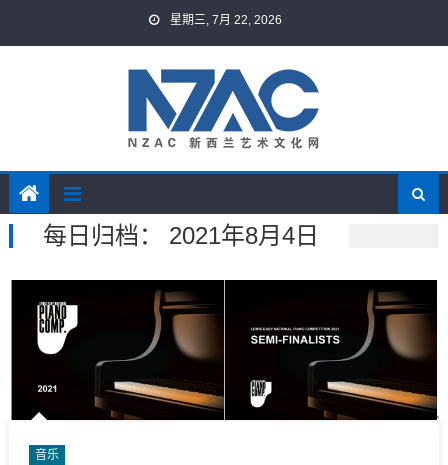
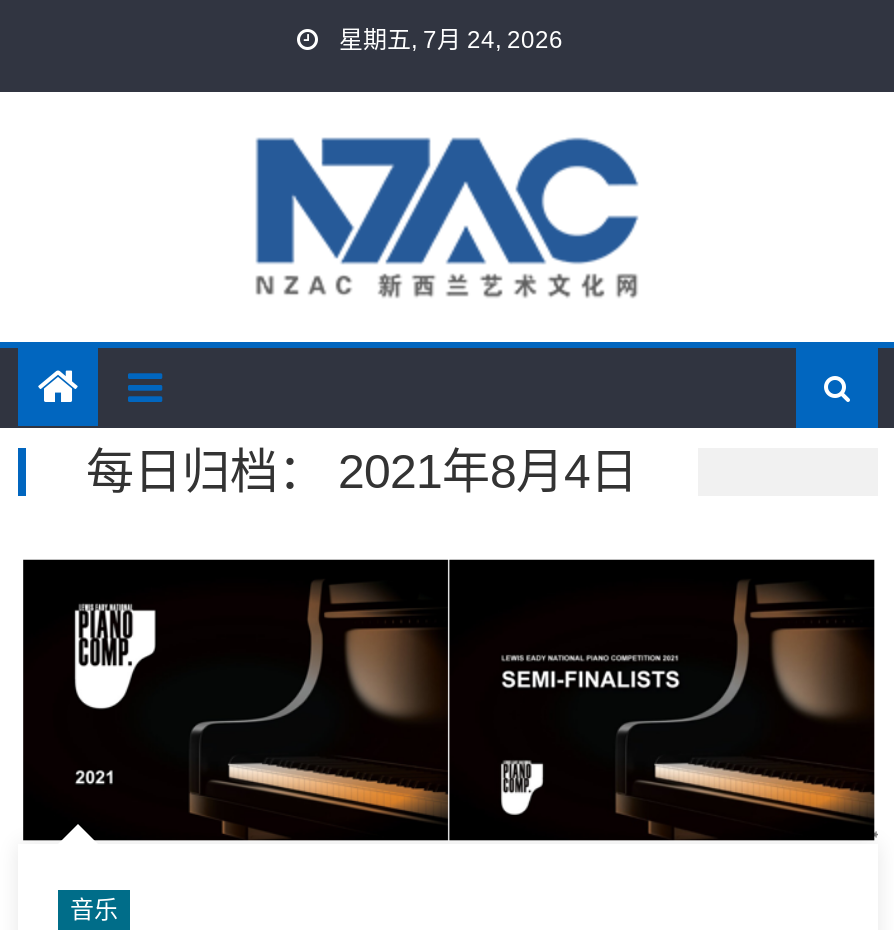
- 星期三, 7月 22, 2026
+ 星期五, 7月 24, 2026
